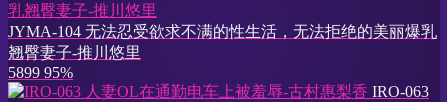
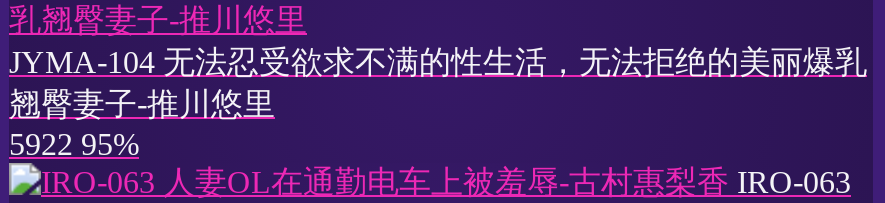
- 5899 95%
+ 5922 95%
